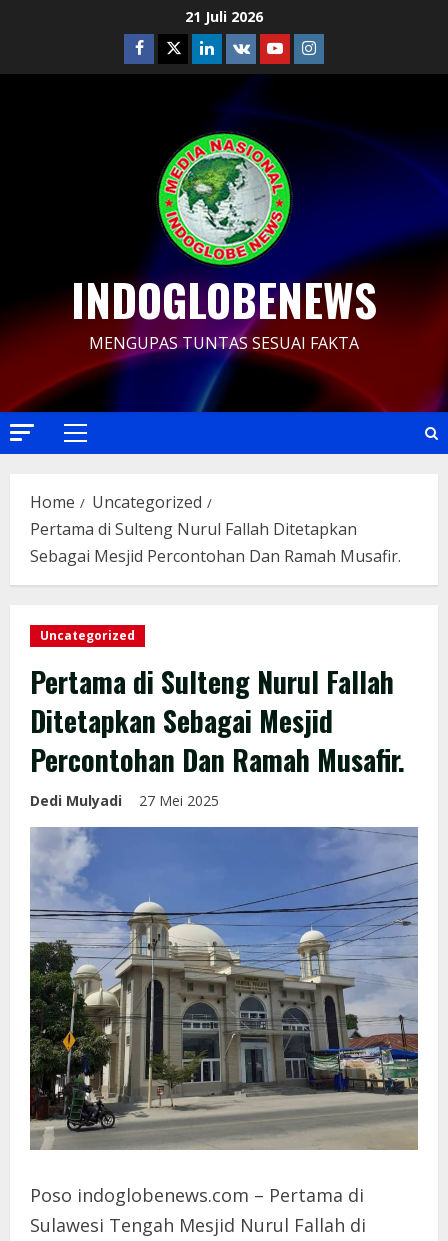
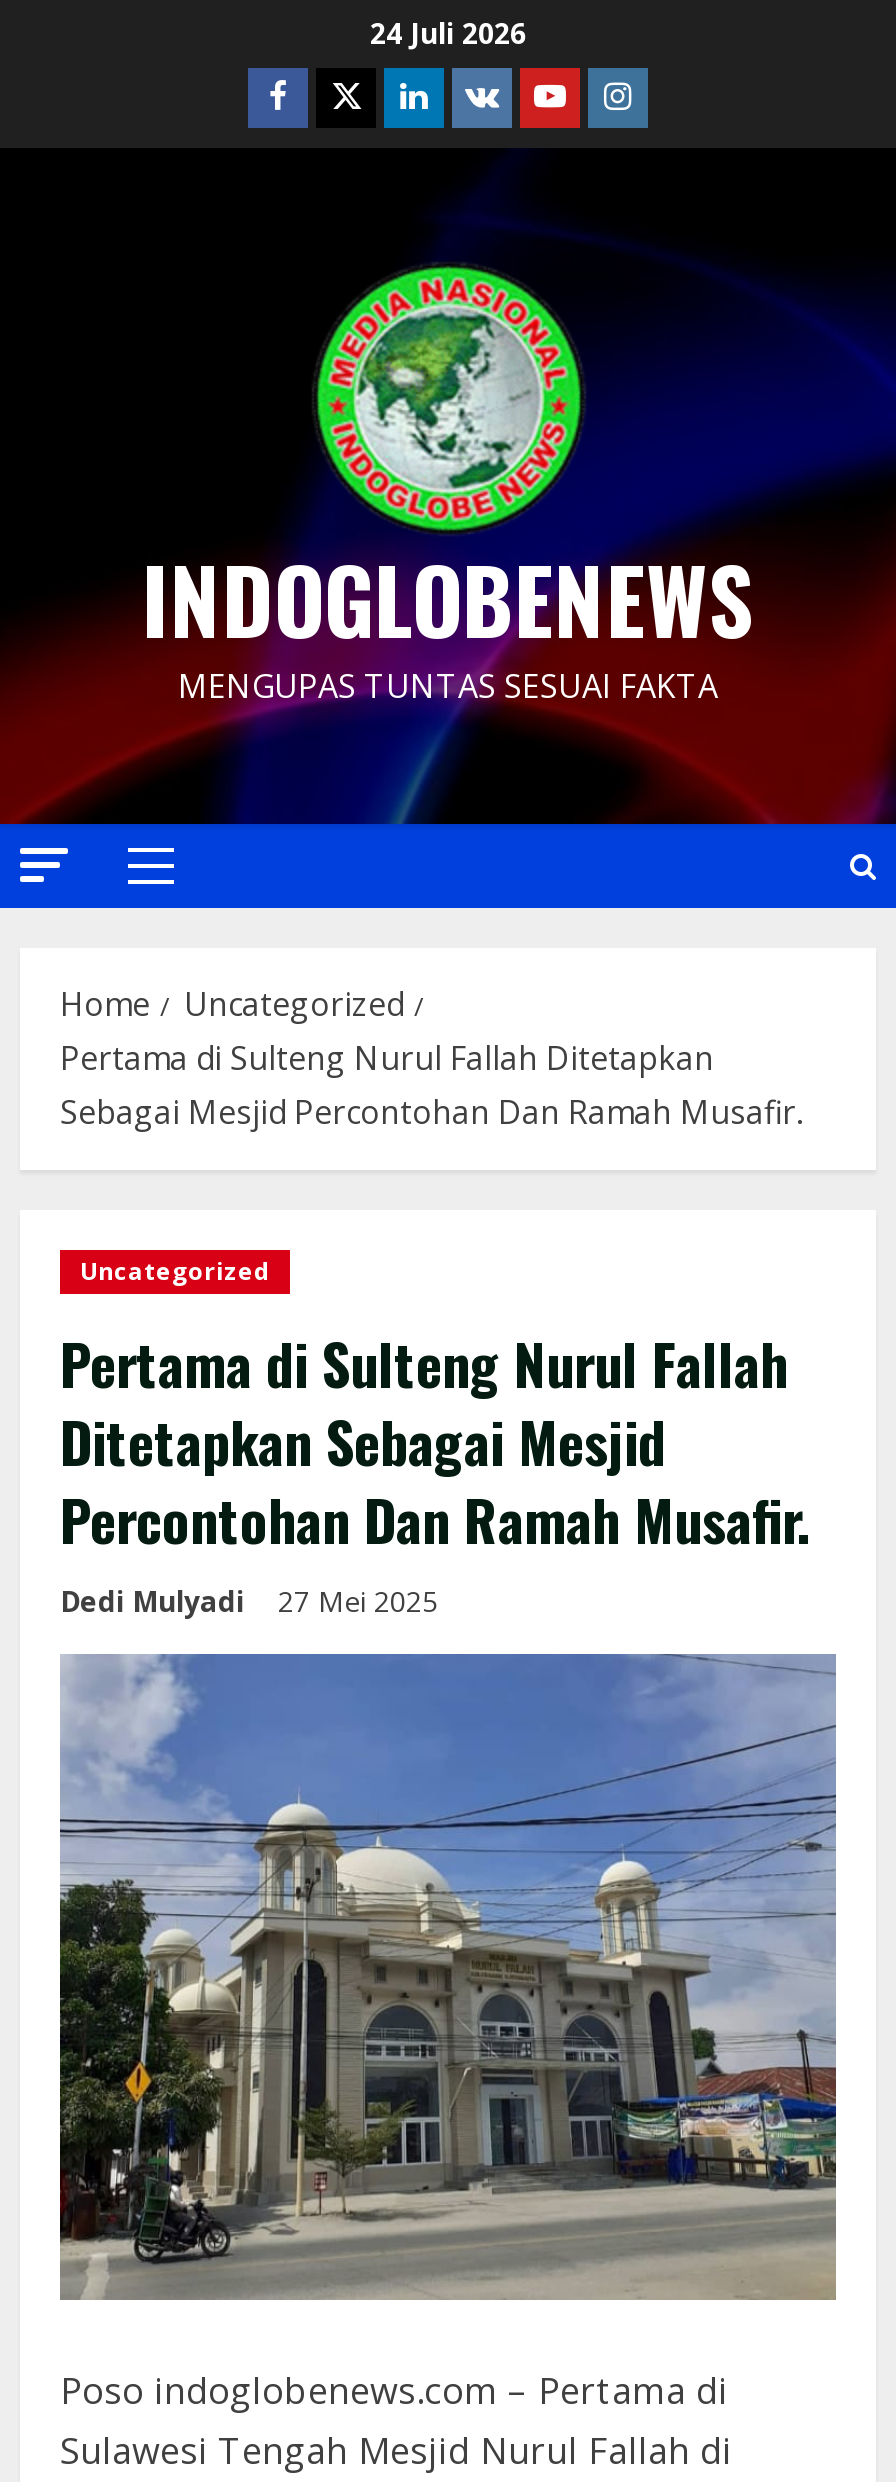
- 21 Juli 2026
+ 24 Juli 2026
